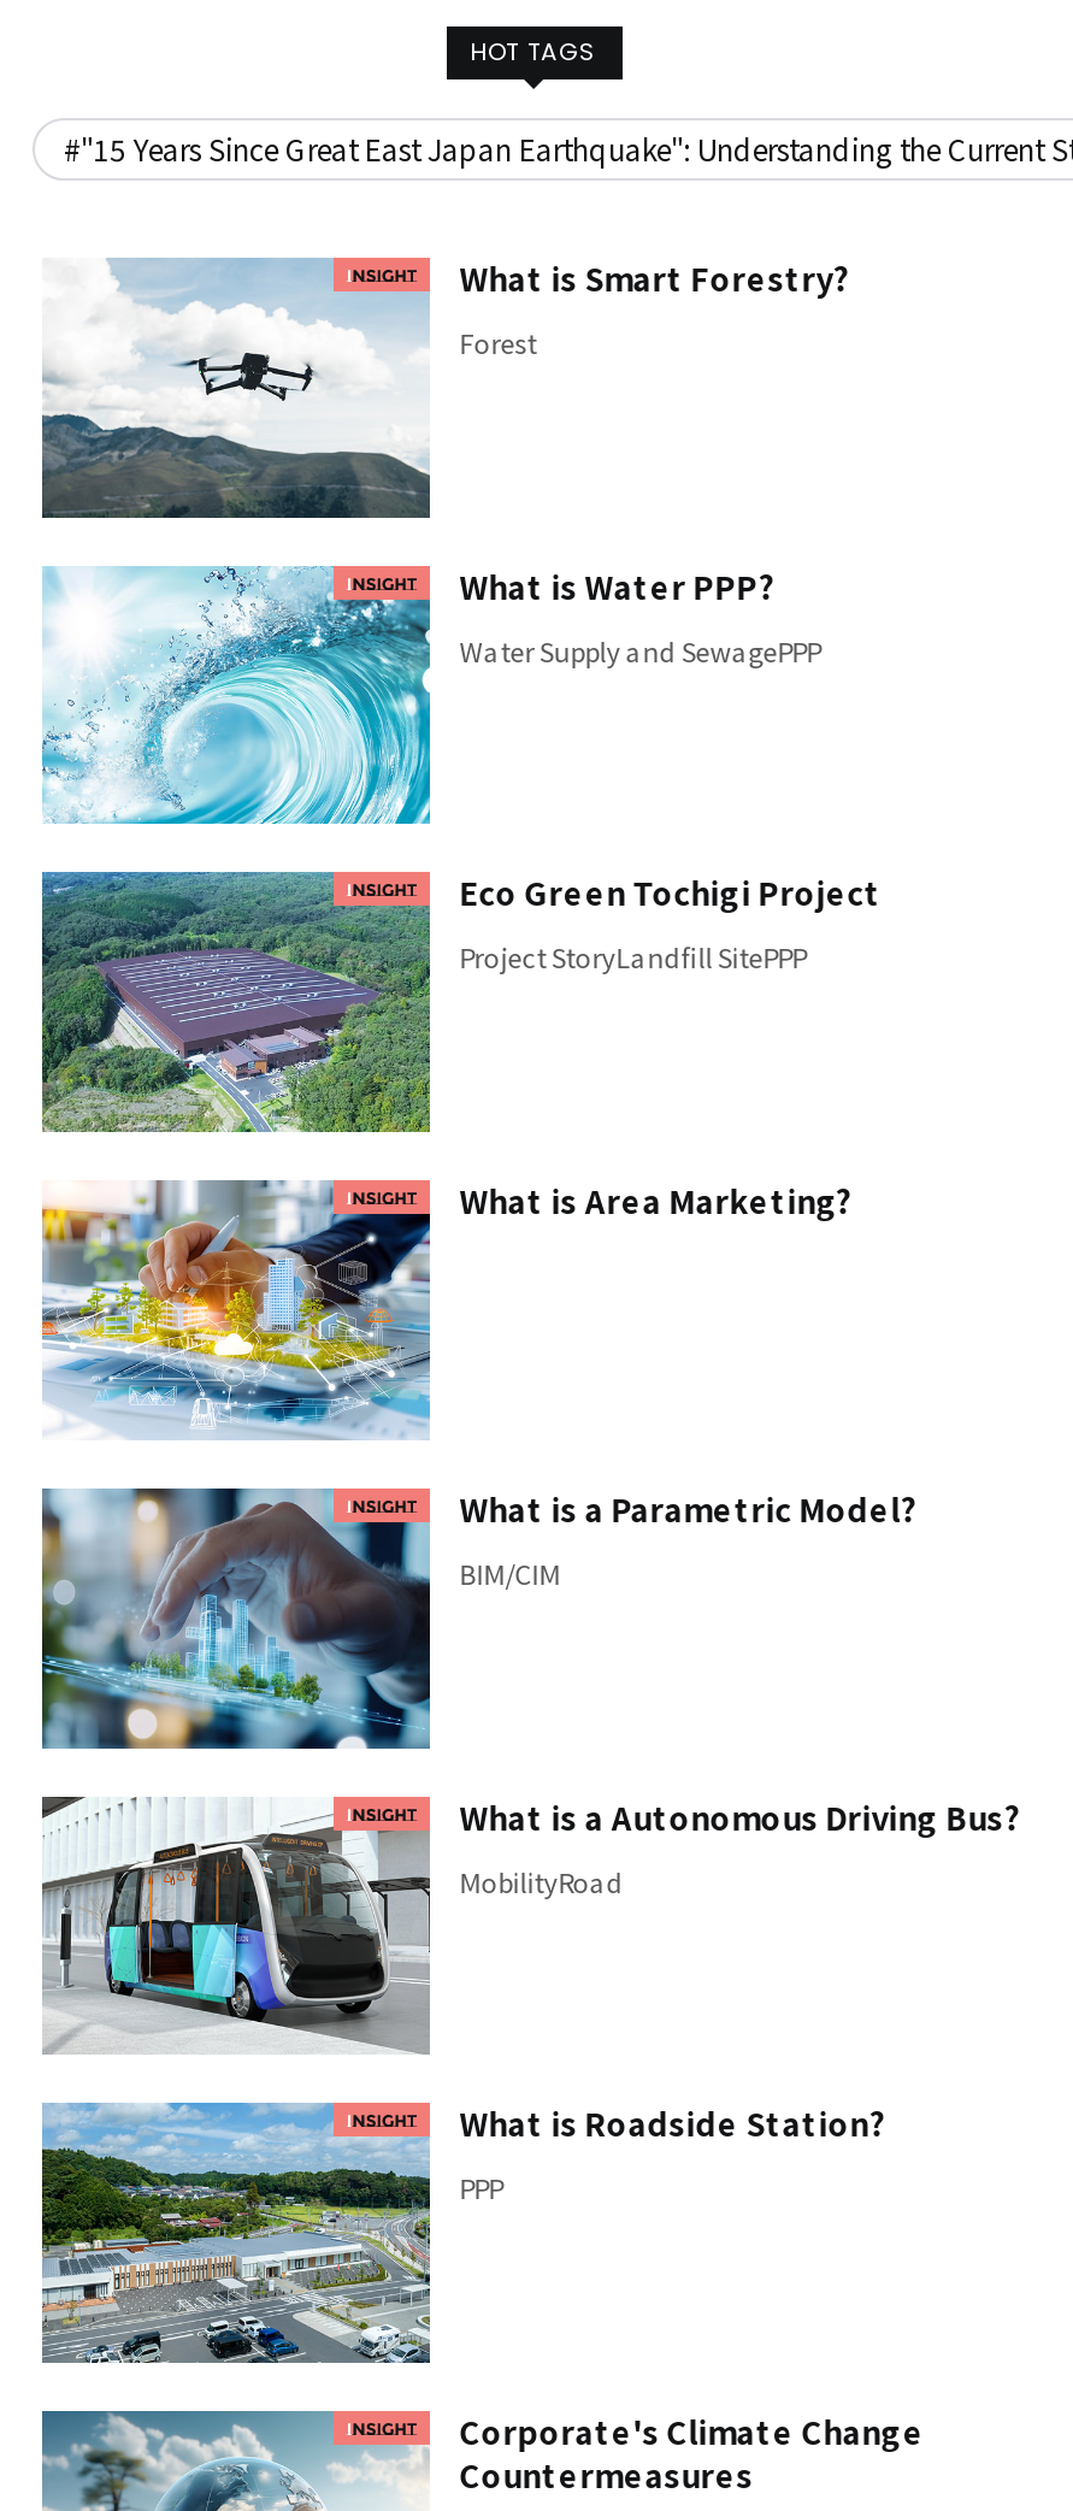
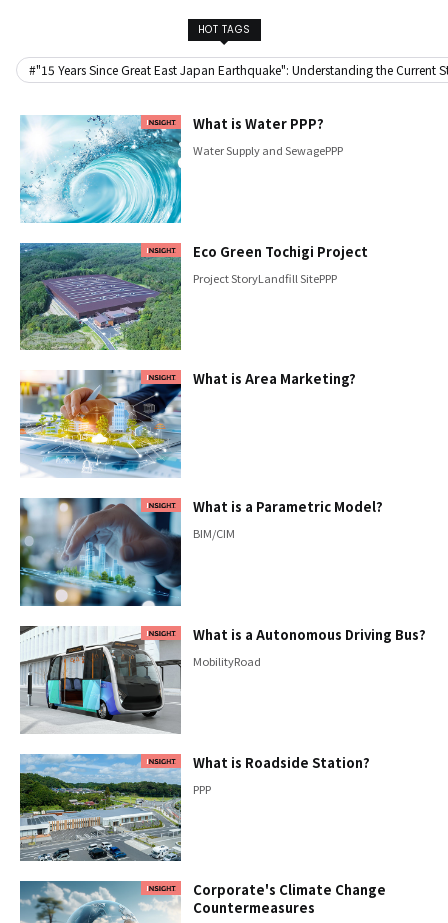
- [image]
- What is Smart Forestry?
- Forest
